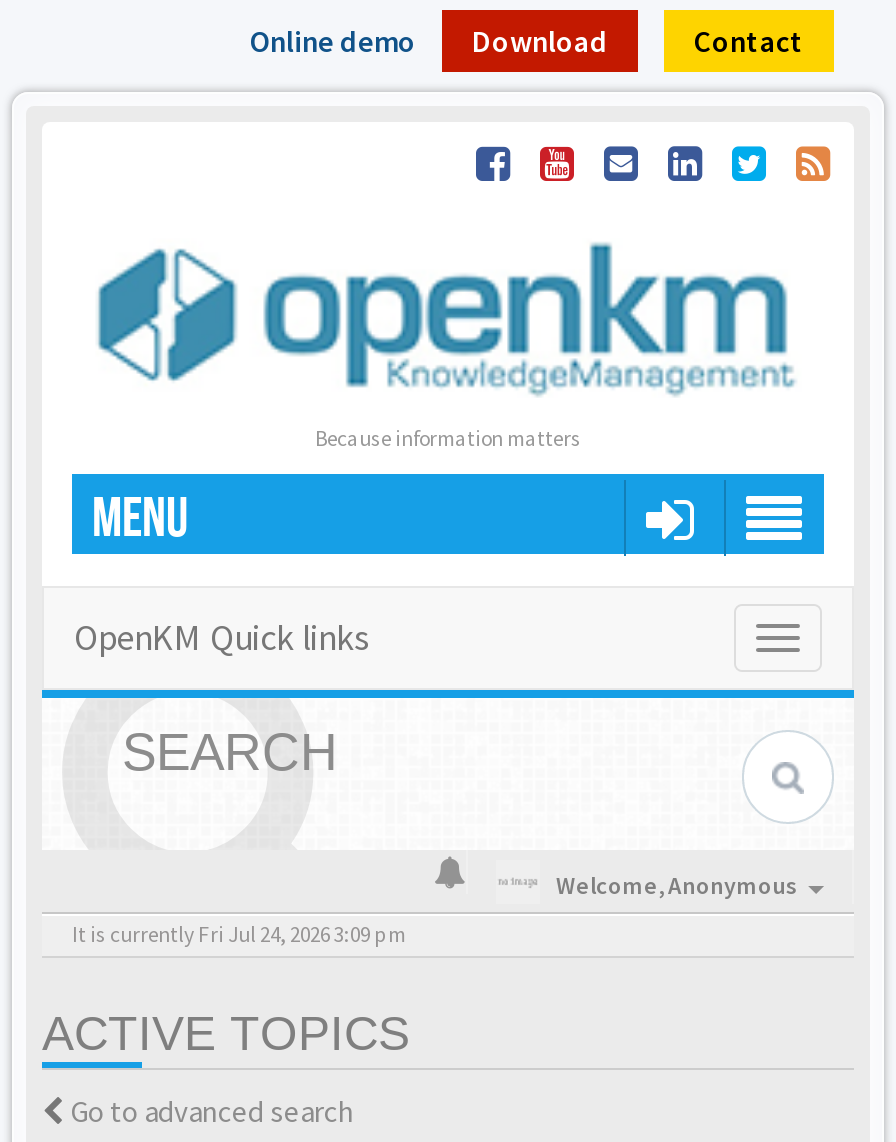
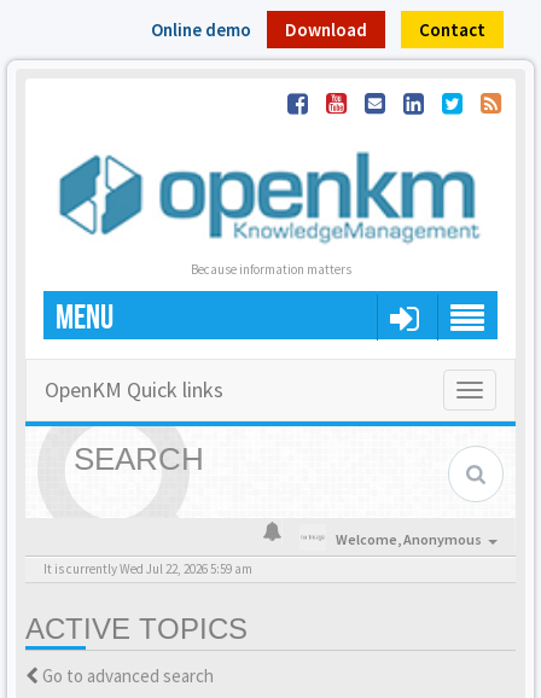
- It is currently Fri Jul 24, 2026 3:09 pm
+ It is currently Wed Jul 22, 2026 5:59 am
